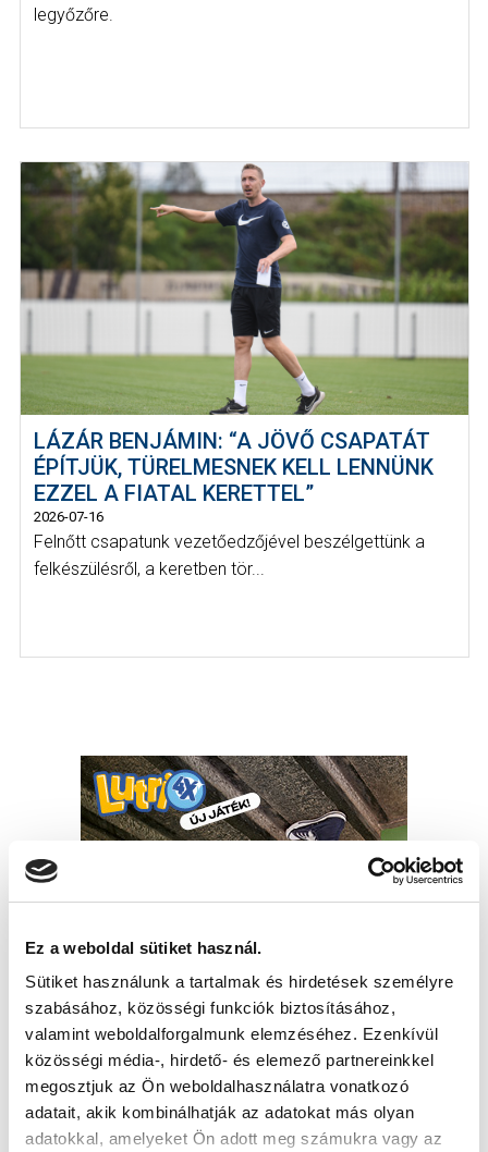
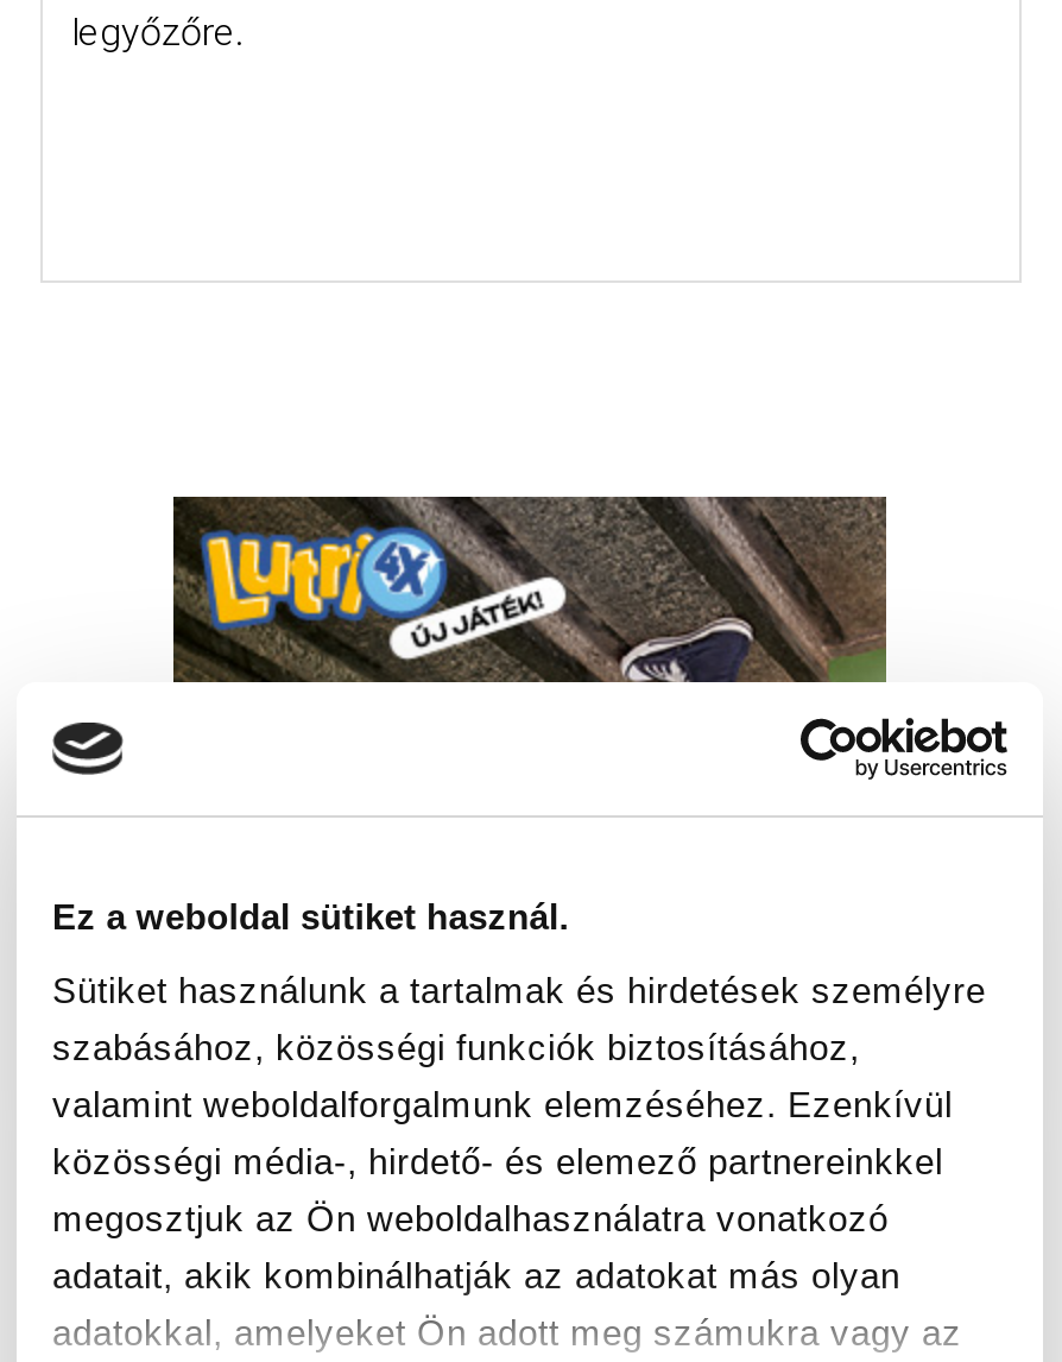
- [image]
- LÁZÁR BENJÁMIN: “A JÖVŐ CSAPATÁT
- ÉPÍTJÜK, TÜRELMESNEK KELL LENNÜNK
- EZZEL A FIATAL KERETTEL”
- 2026-07-16
- Felnőtt csapatunk vezetőedzőjével beszélgettünk a
- felkészülésről, a keretben tör...
